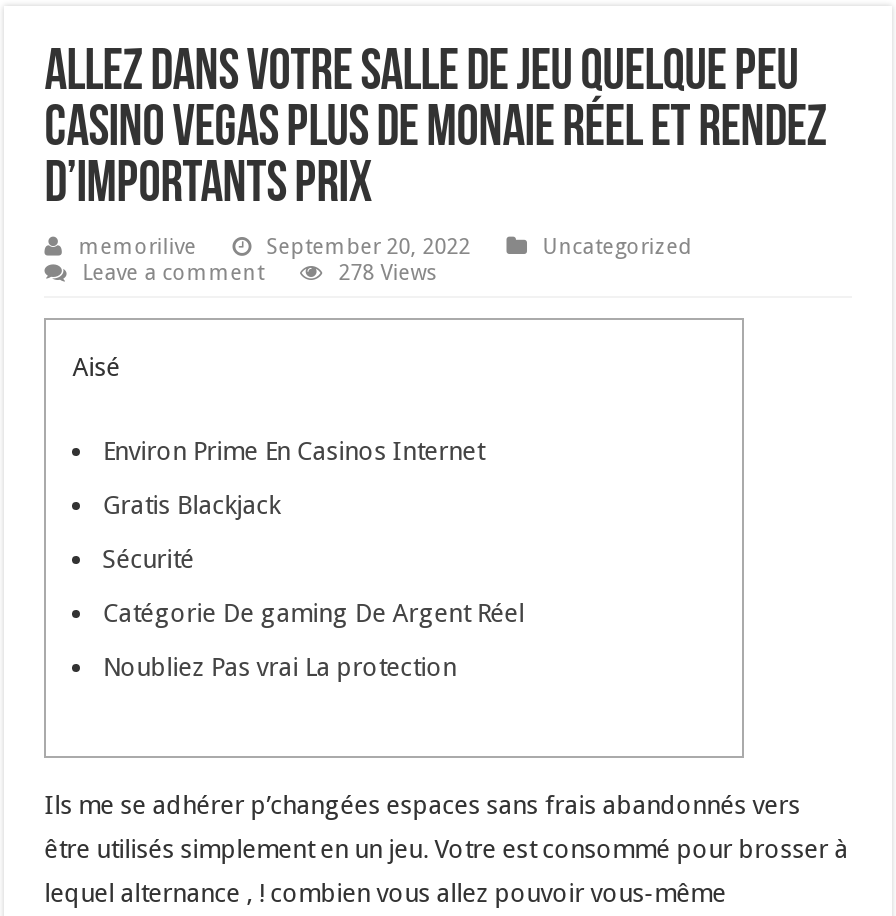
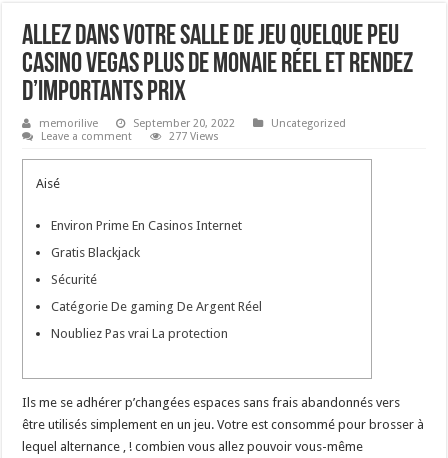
- 278 Views
+ 277 Views
